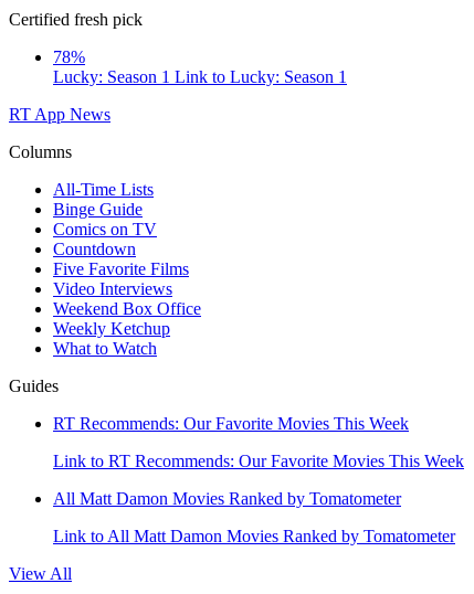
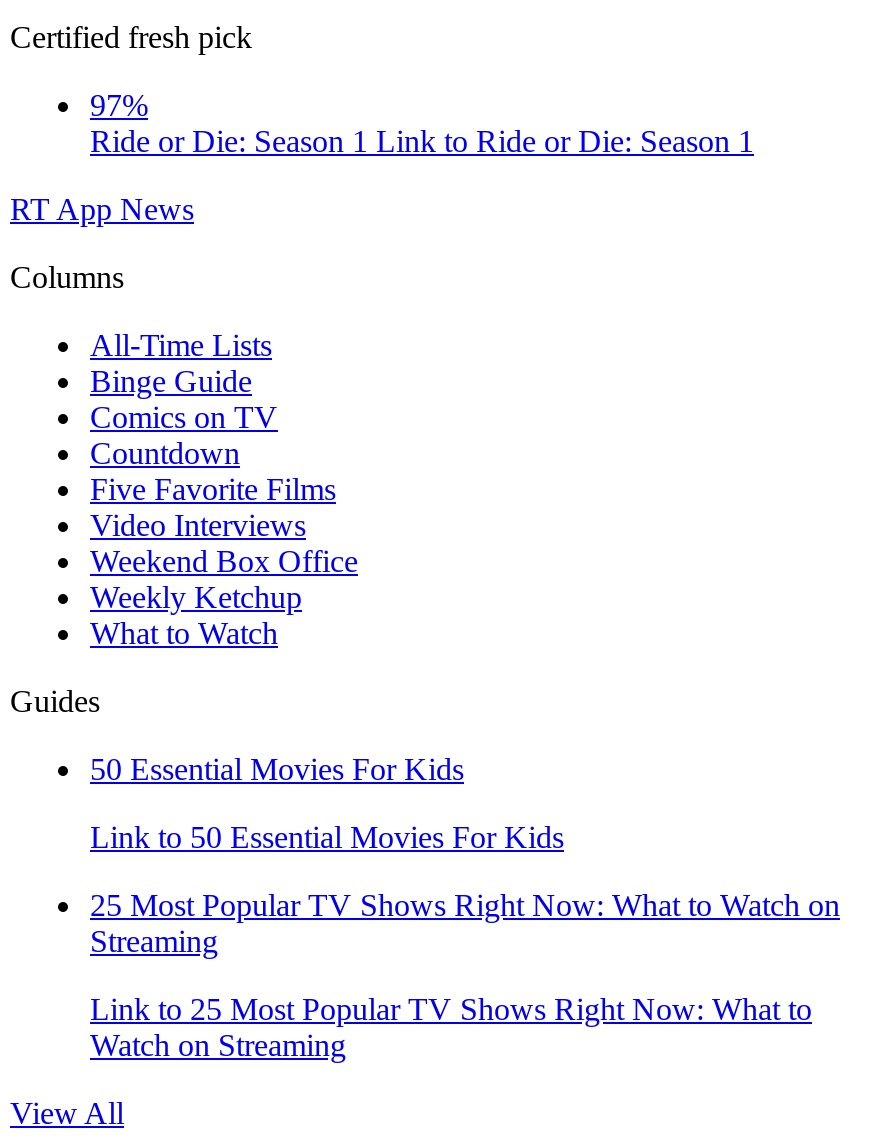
- 78%
- Lucky: Season 1 Link to Lucky: Season 1
+ 97%
+ Ride or Die: Season 1 Link to Ride or Die: Season 1

- RT Recommends: Our Favorite Movies This Week
+ 50 Essential Movies For Kids

- Link to RT Recommends: Our Favorite Movies This Week
+ Link to 50 Essential Movies For Kids

- All Matt Damon Movies Ranked by Tomatometer
+ 25 Most Popular TV Shows Right Now: What to Watch on
+ Streaming

- Link to All Matt Damon Movies Ranked by Tomatometer
+ Link to 25 Most Popular TV Shows Right Now: What to
+ Watch on Streaming
